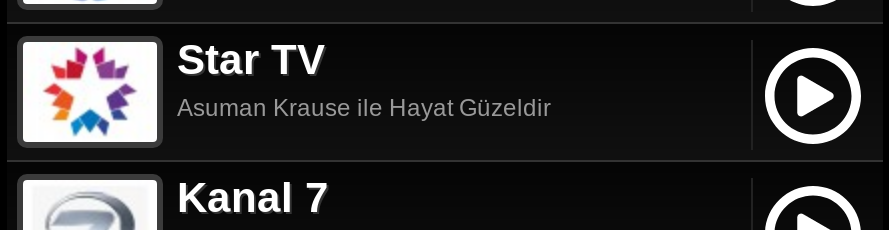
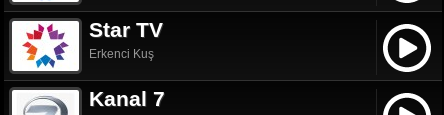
- Asuman Krause ile Hayat Güzeldir
+ Erkenci Kuş
